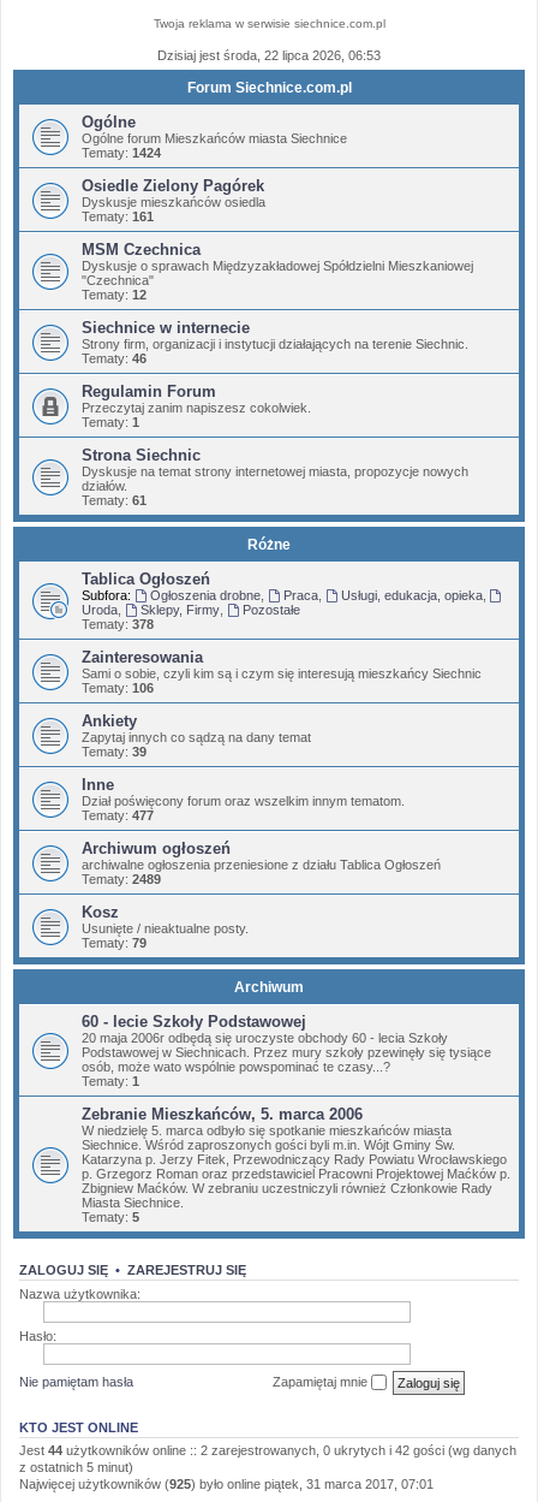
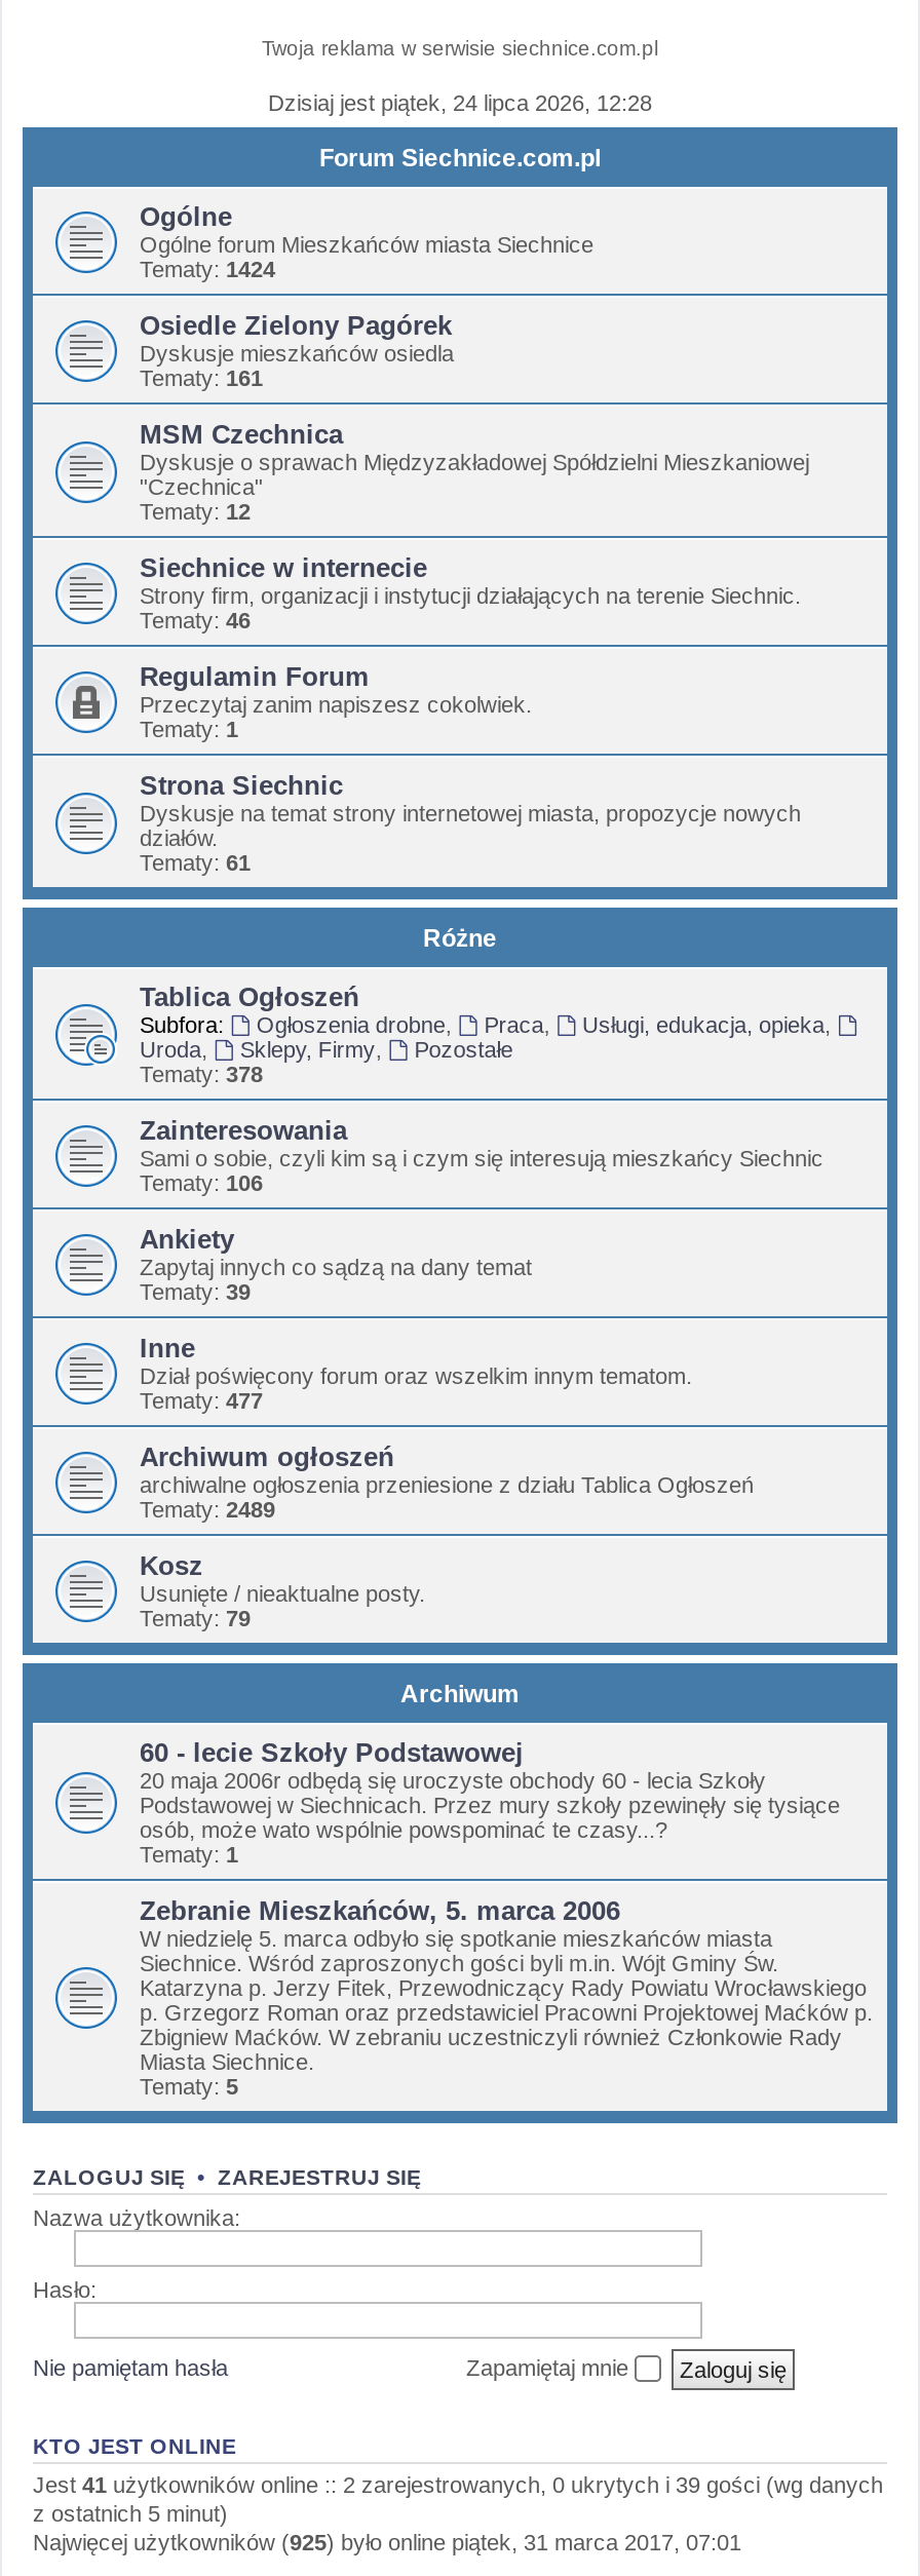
- Dzisiaj jest środa, 22 lipca 2026, 06:53
+ Dzisiaj jest piątek, 24 lipca 2026, 12:28

- Jest 44 użytkowników online :: 2 zarejestrowanych, 0 ukrytych i 42 gości (wg danych
+ Jest 41 użytkowników online :: 2 zarejestrowanych, 0 ukrytych i 39 gości (wg danych
